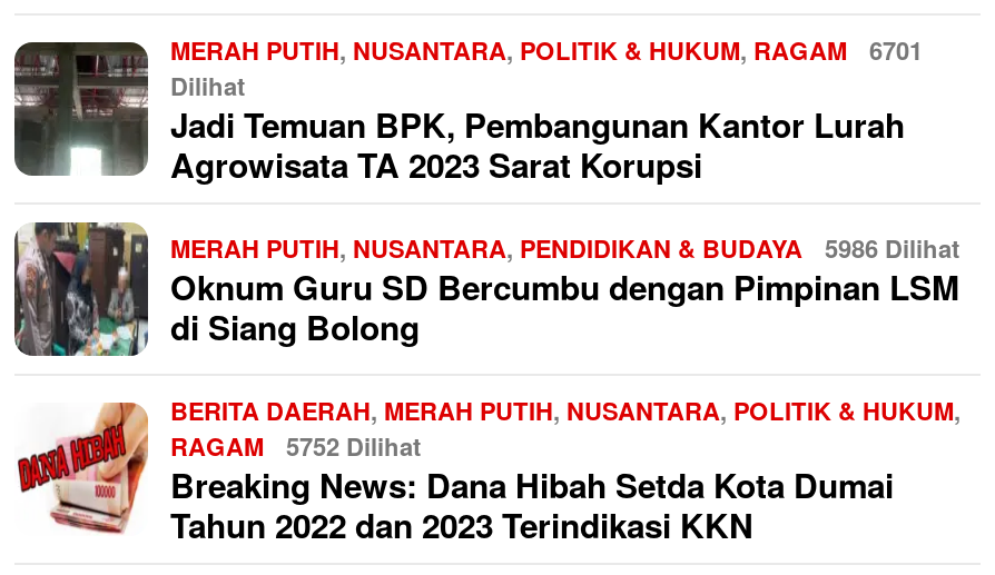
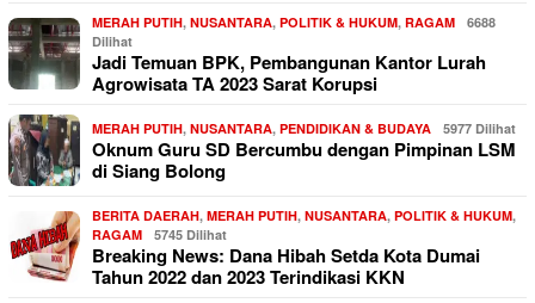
- MERAH PUTIH, NUSANTARA, POLITIK & HUKUM, RAGAM 6701
+ MERAH PUTIH, NUSANTARA, POLITIK & HUKUM, RAGAM 6688

- MERAH PUTIH, NUSANTARA, PENDIDIKAN & BUDAYA 5986 Dilihat
+ MERAH PUTIH, NUSANTARA, PENDIDIKAN & BUDAYA 5977 Dilihat

- RAGAM 5752 Dilihat
+ RAGAM 5745 Dilihat
